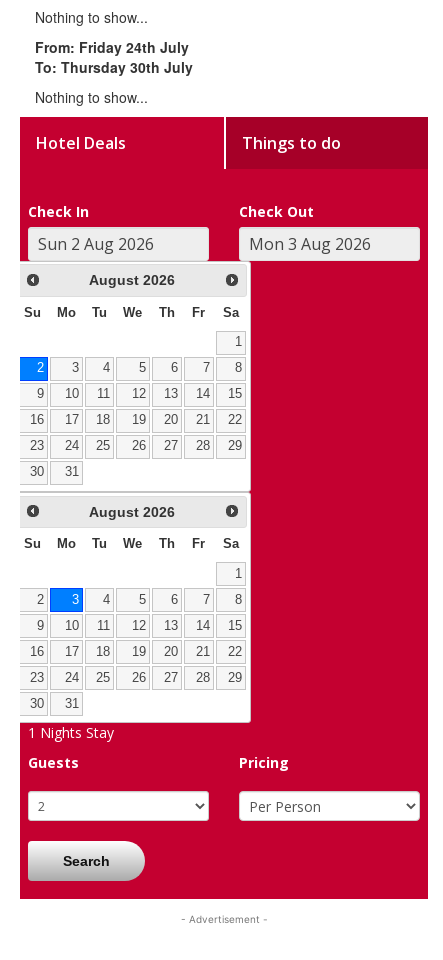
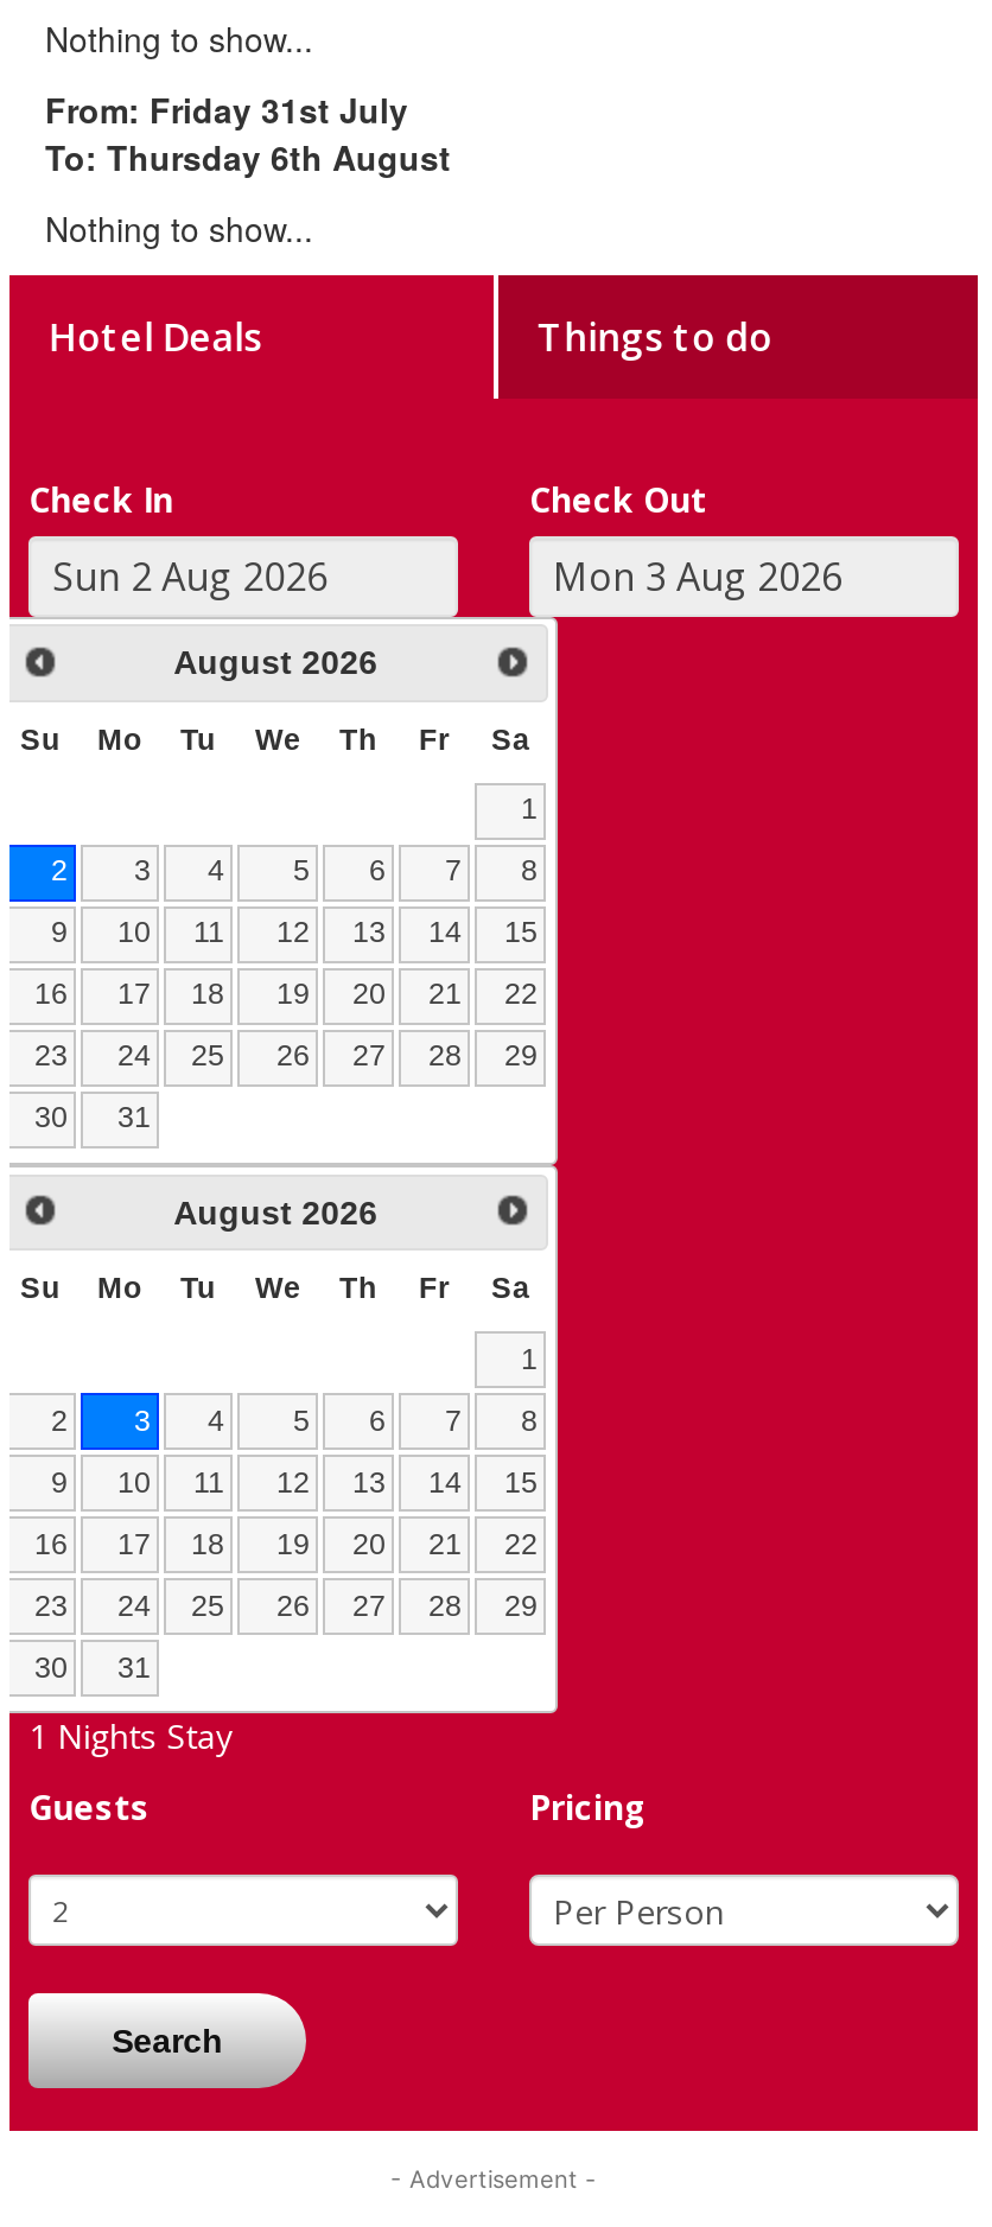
- From: Friday 24th July
+ From: Friday 31st July

- To: Thursday 30th July
+ To: Thursday 6th August
